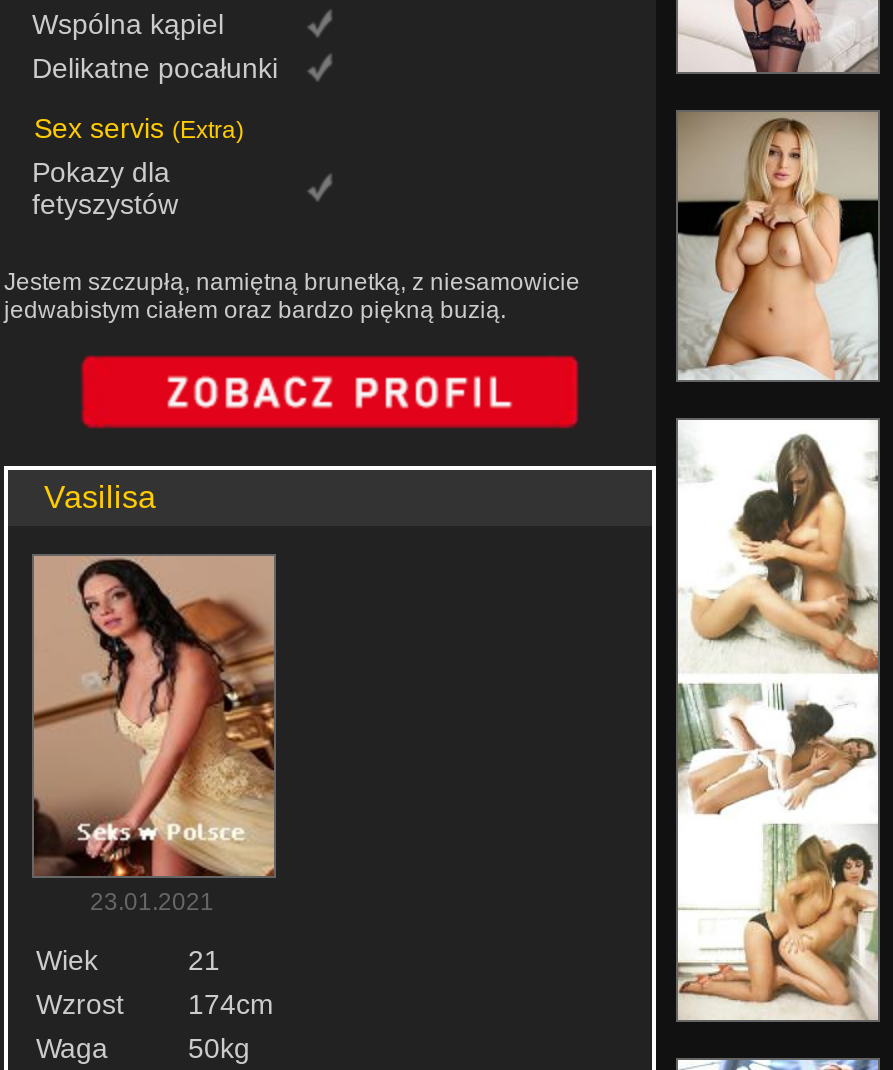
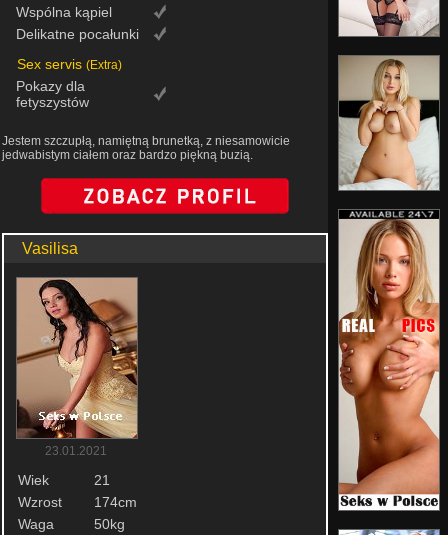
- [image]
+ [image]
